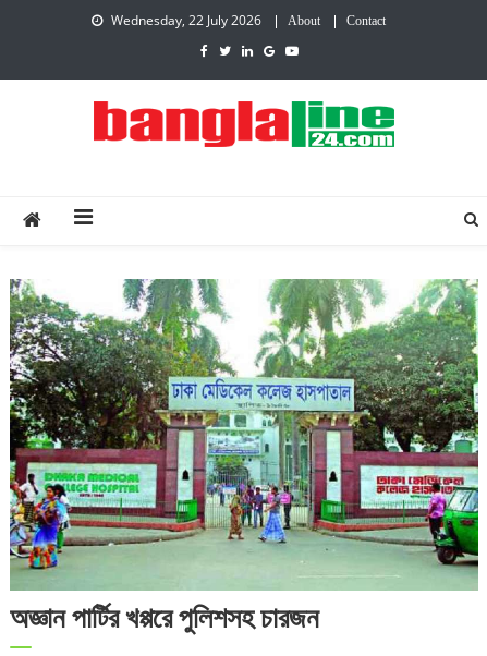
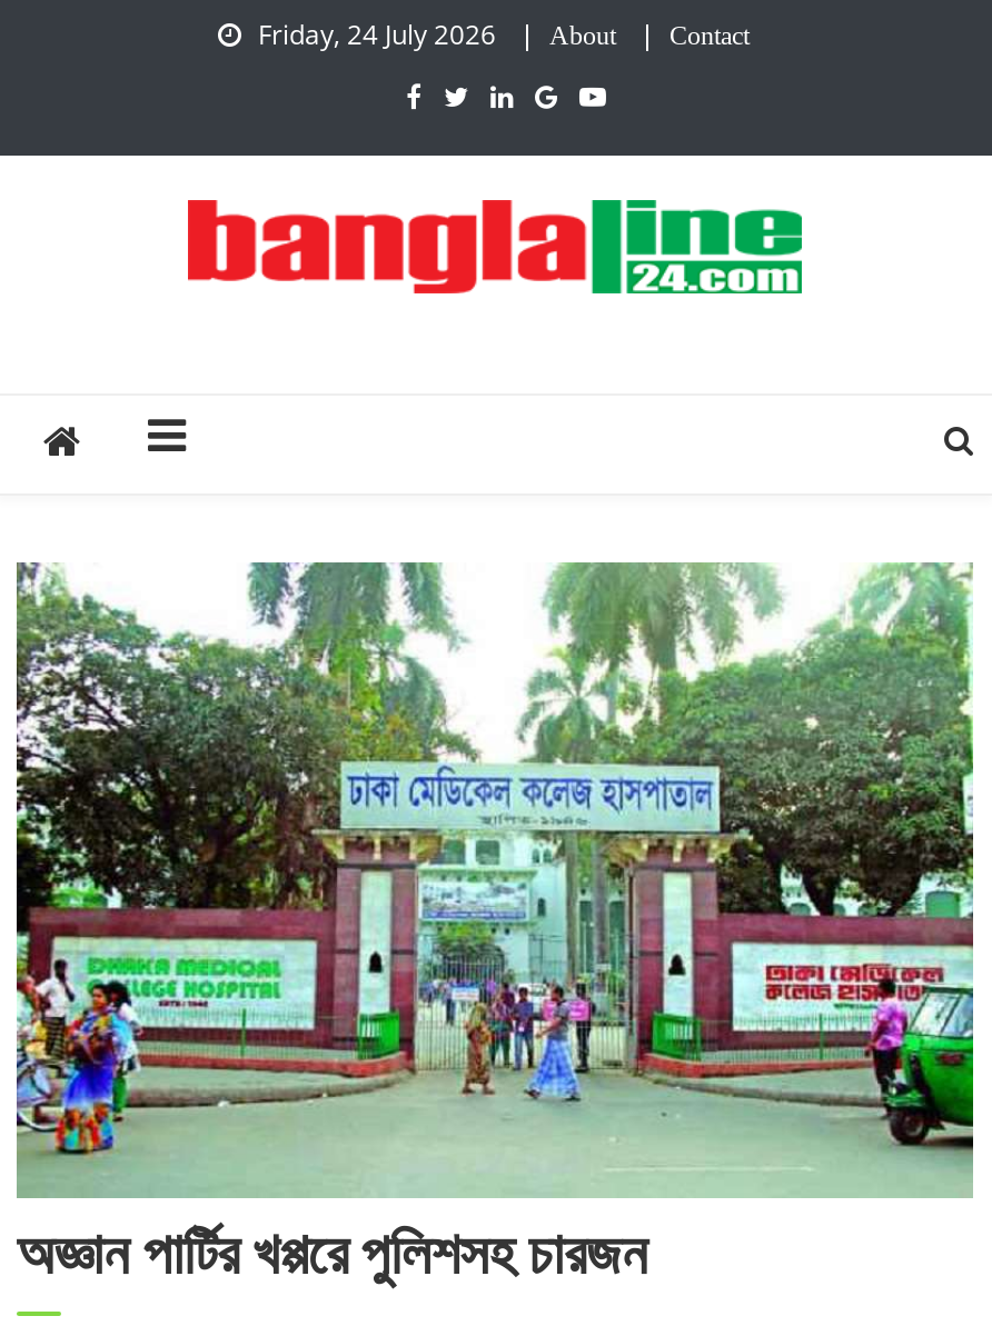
- Wednesday, 22 July 2026
+ Friday, 24 July 2026
